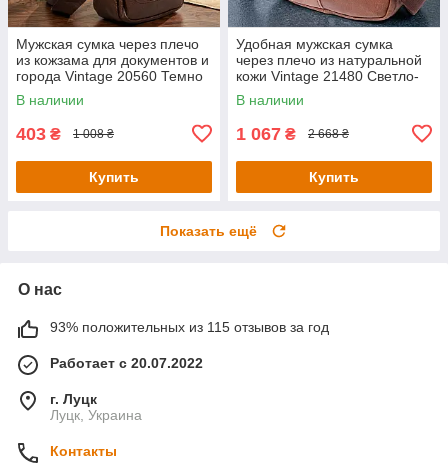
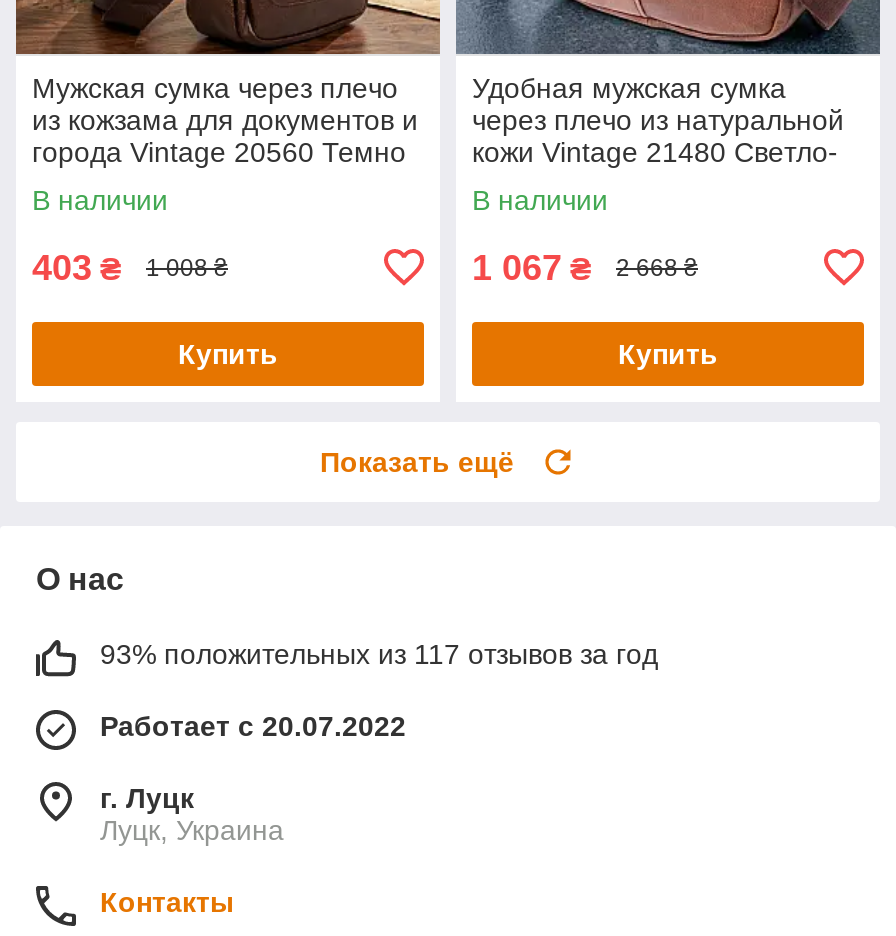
- 93% положительных из 115 отзывов за год
+ 93% положительных из 117 отзывов за год
